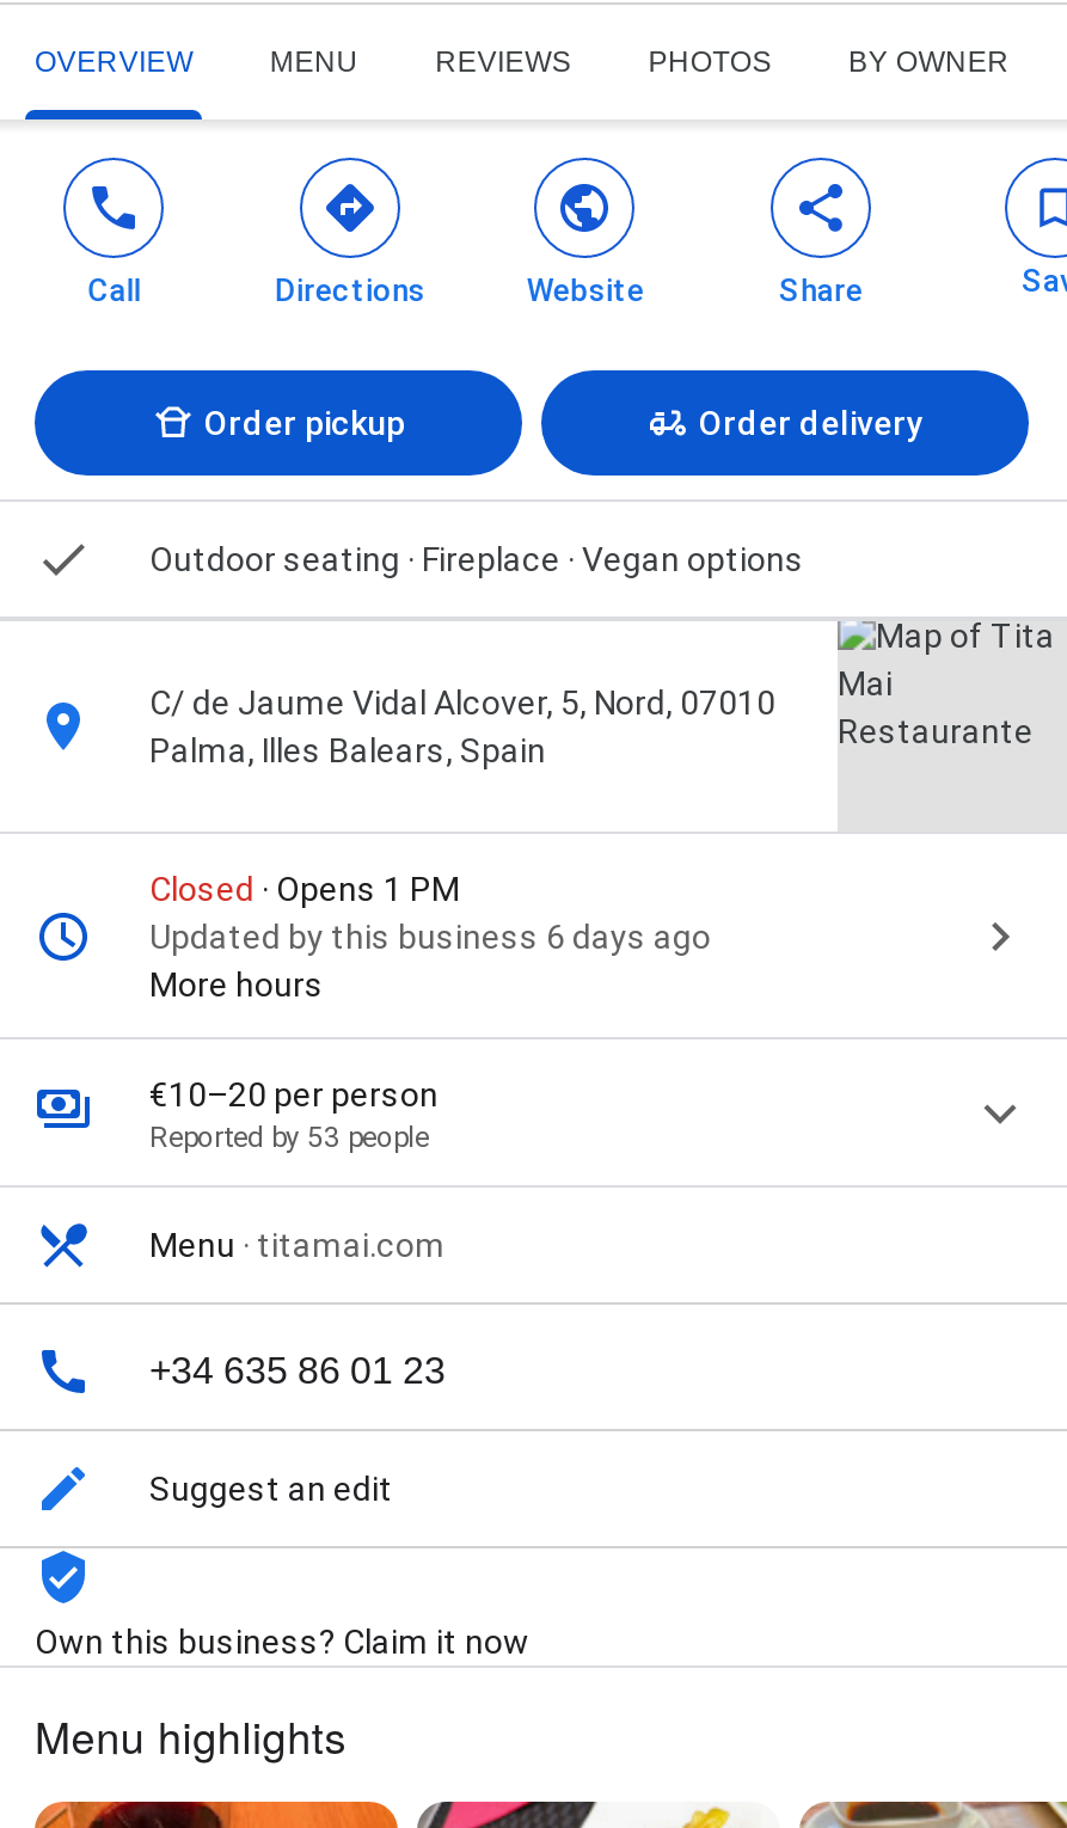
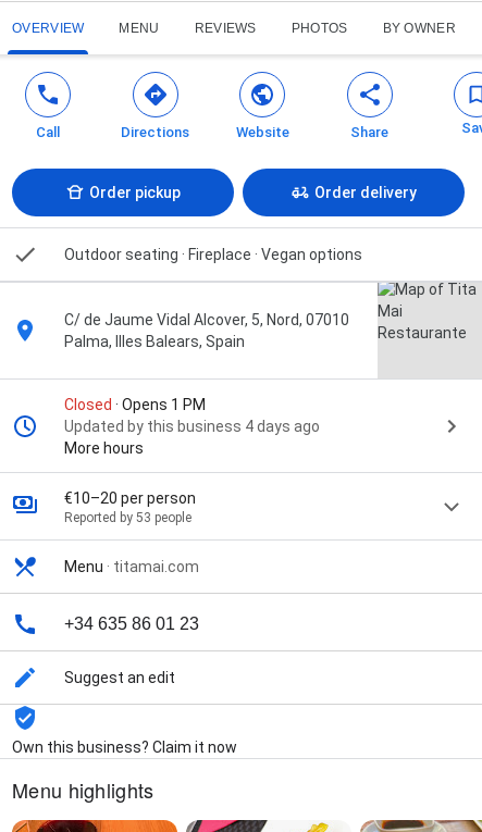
- Updated by this business 6 days ago
+ Updated by this business 4 days ago
